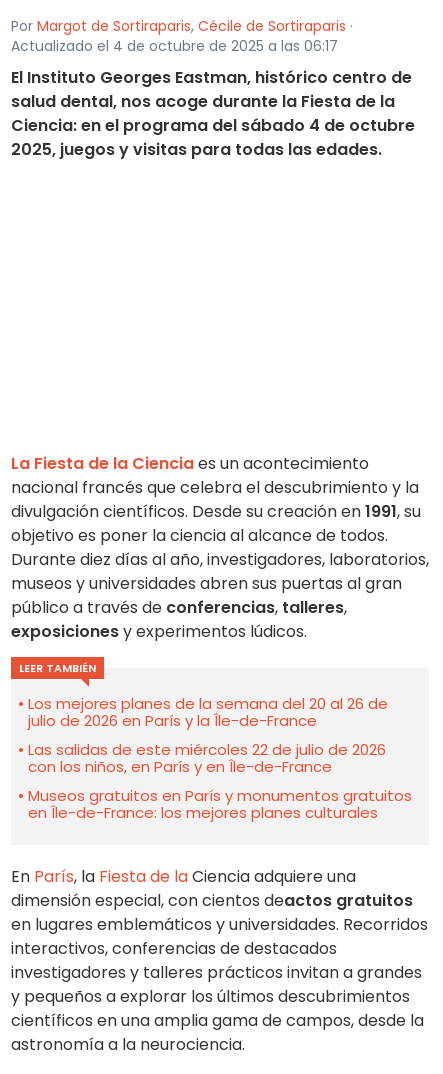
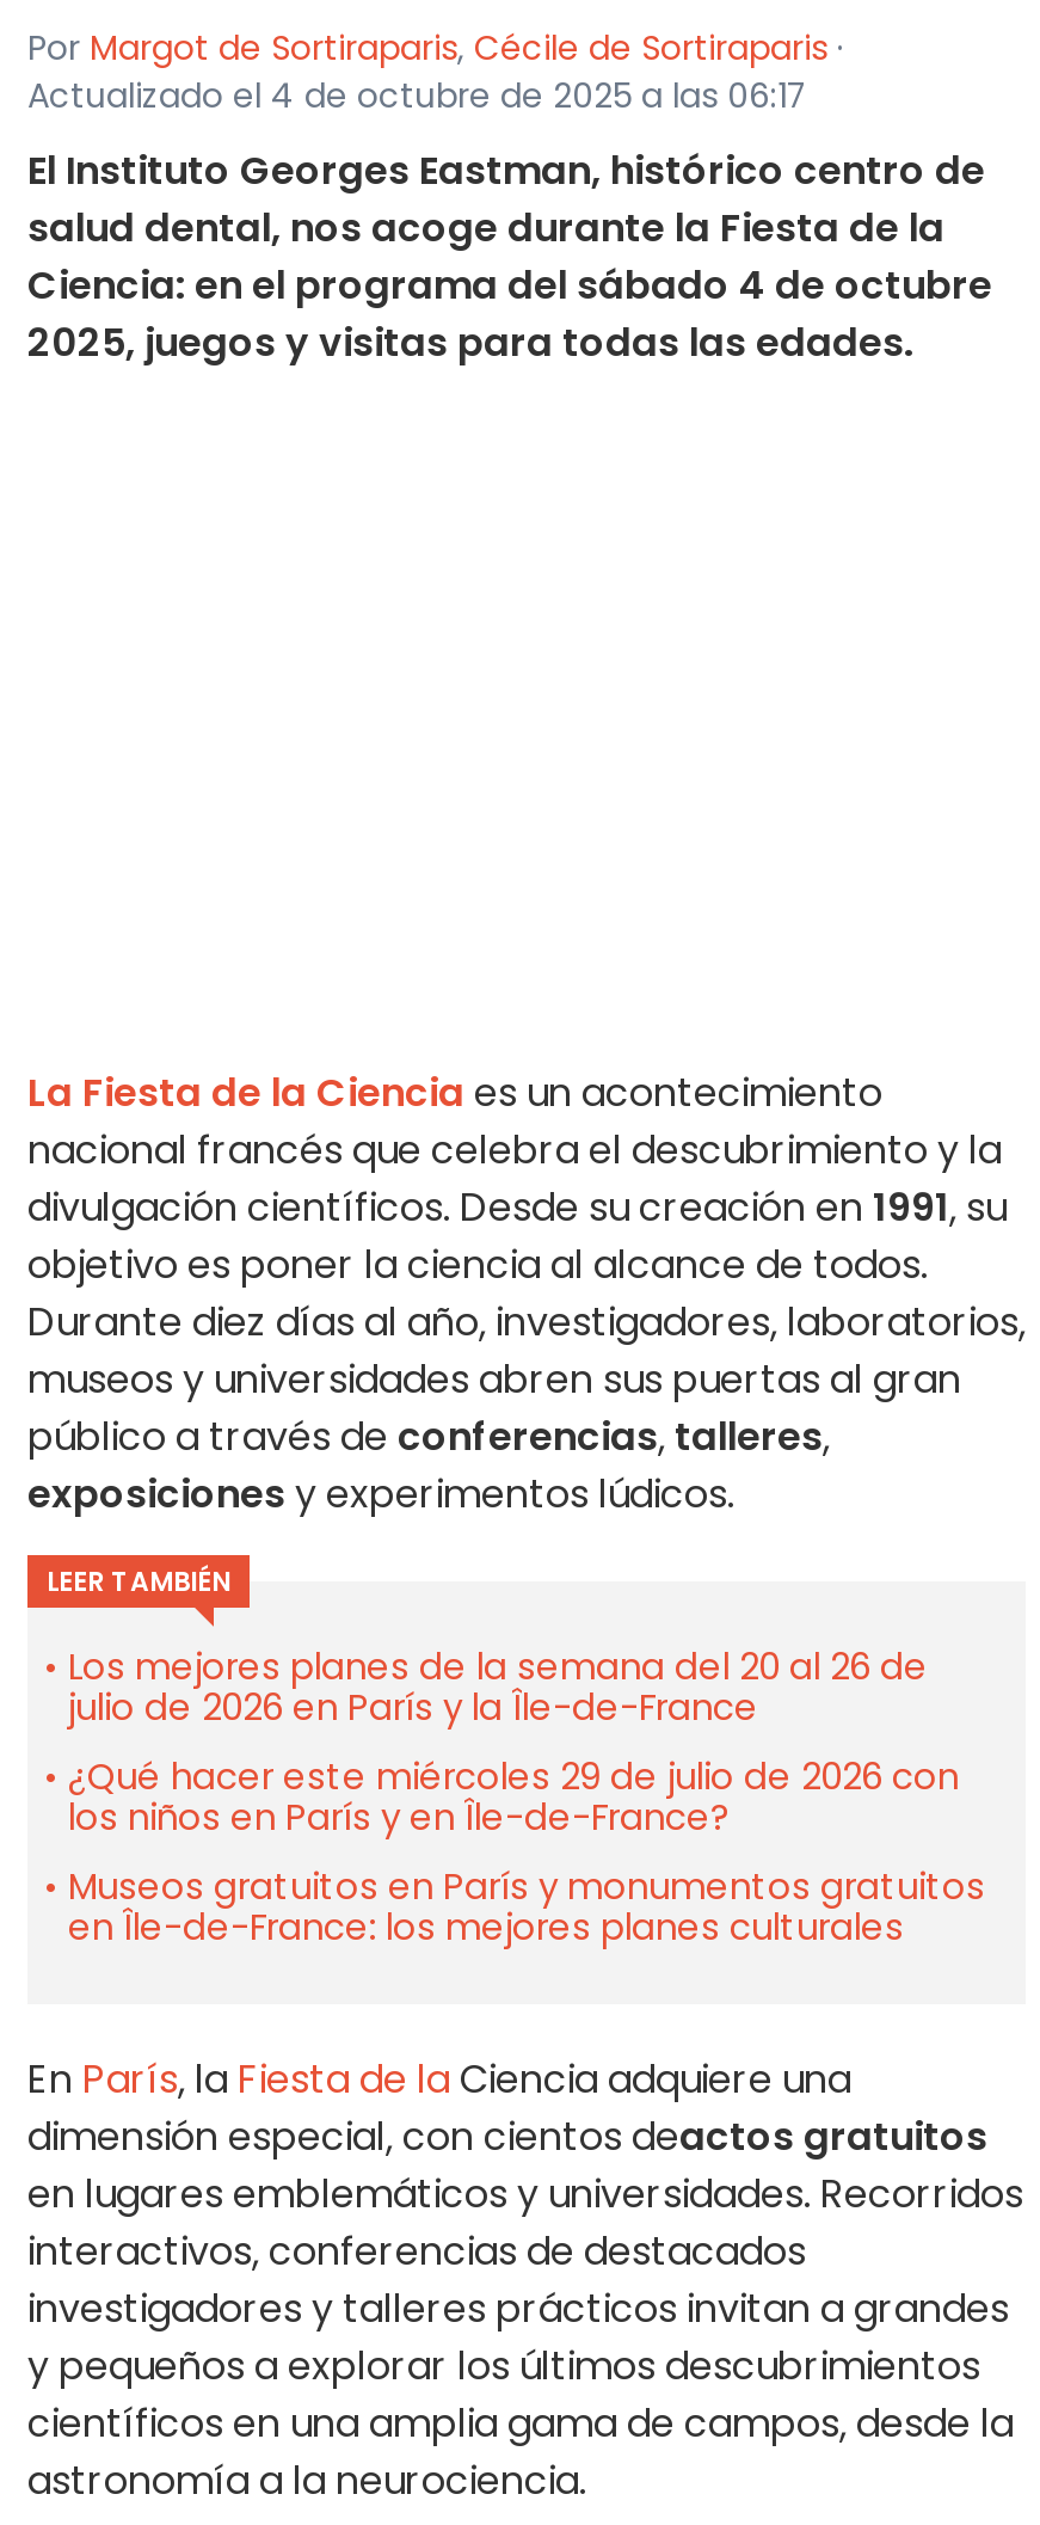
- Las salidas de este miércoles 22 de julio de 2026
- con los niños, en París y en Île-de-France
+ ¿Qué hacer este miércoles 29 de julio de 2026 con
+ los niños en París y en Île-de-France?
